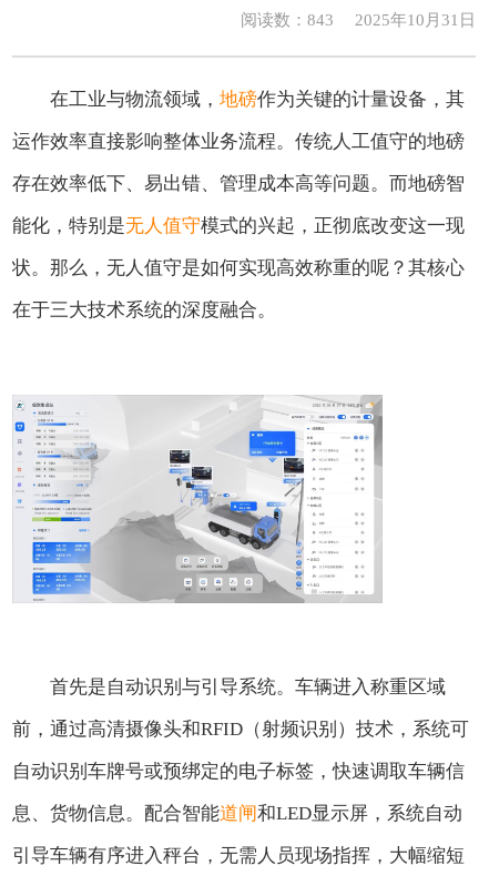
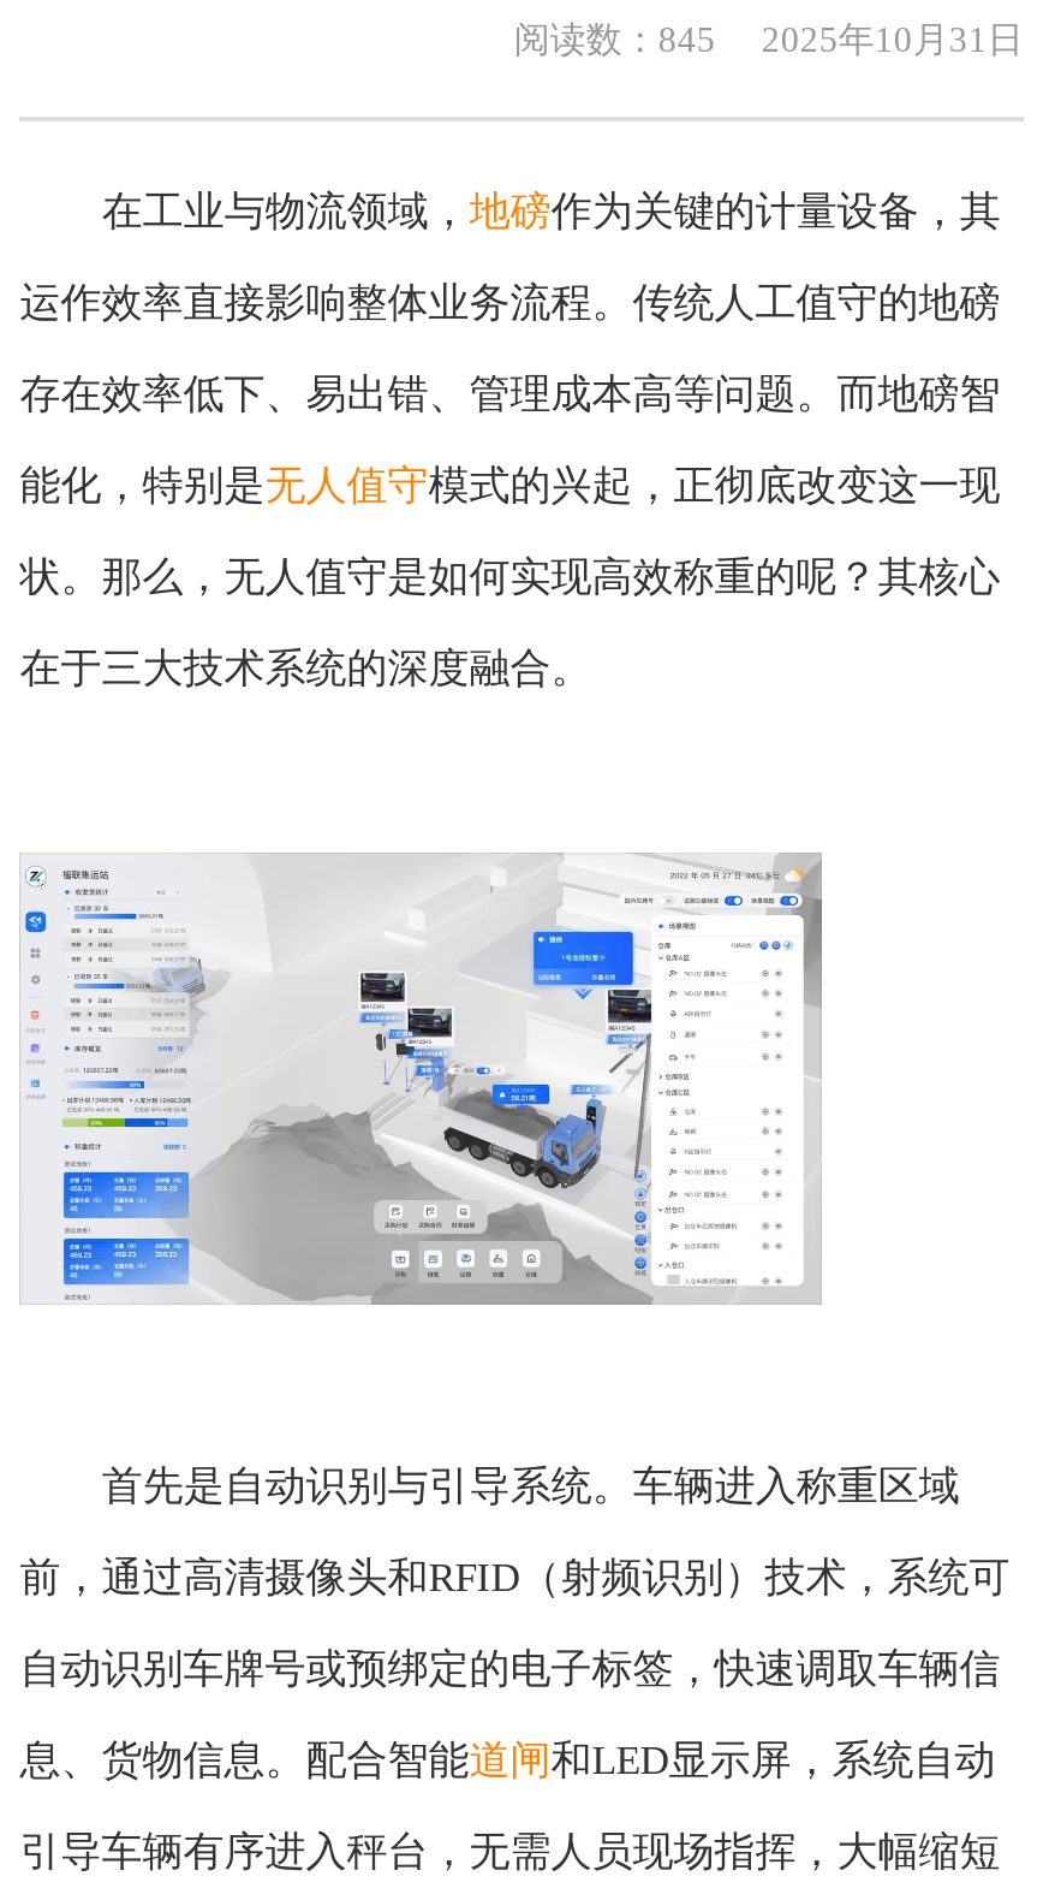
- 阅读数：843 2025年10月31日
+ 阅读数：845 2025年10月31日
